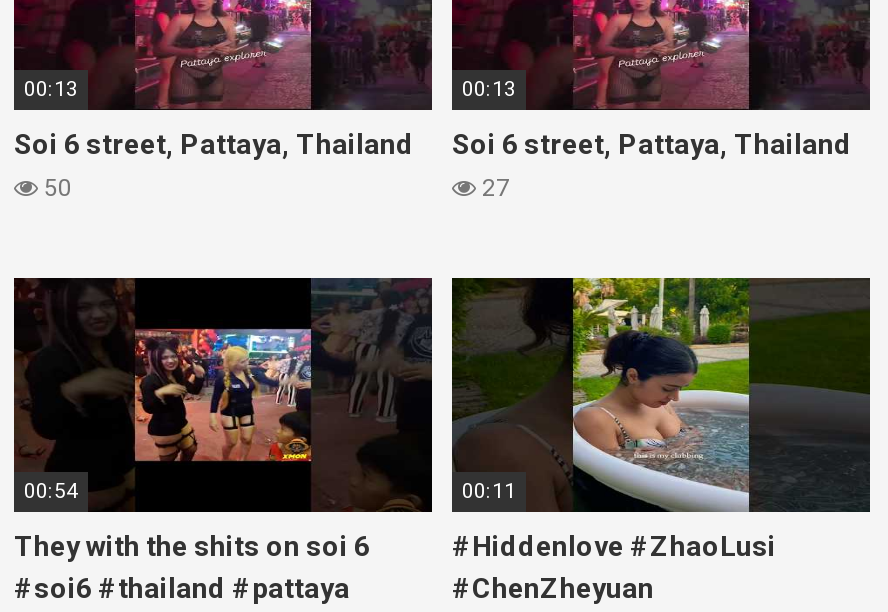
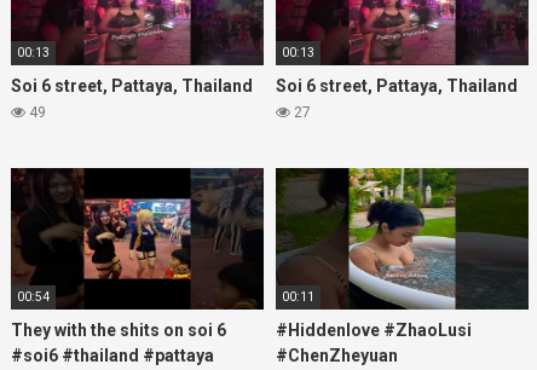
- 50
+ 49
